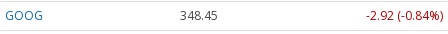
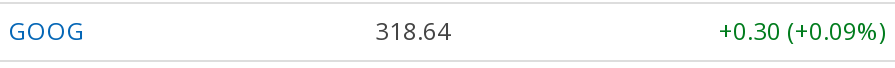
- 348.45
+ 318.64

- -2.92 (-0.84%)
+ +0.30 (+0.09%)
